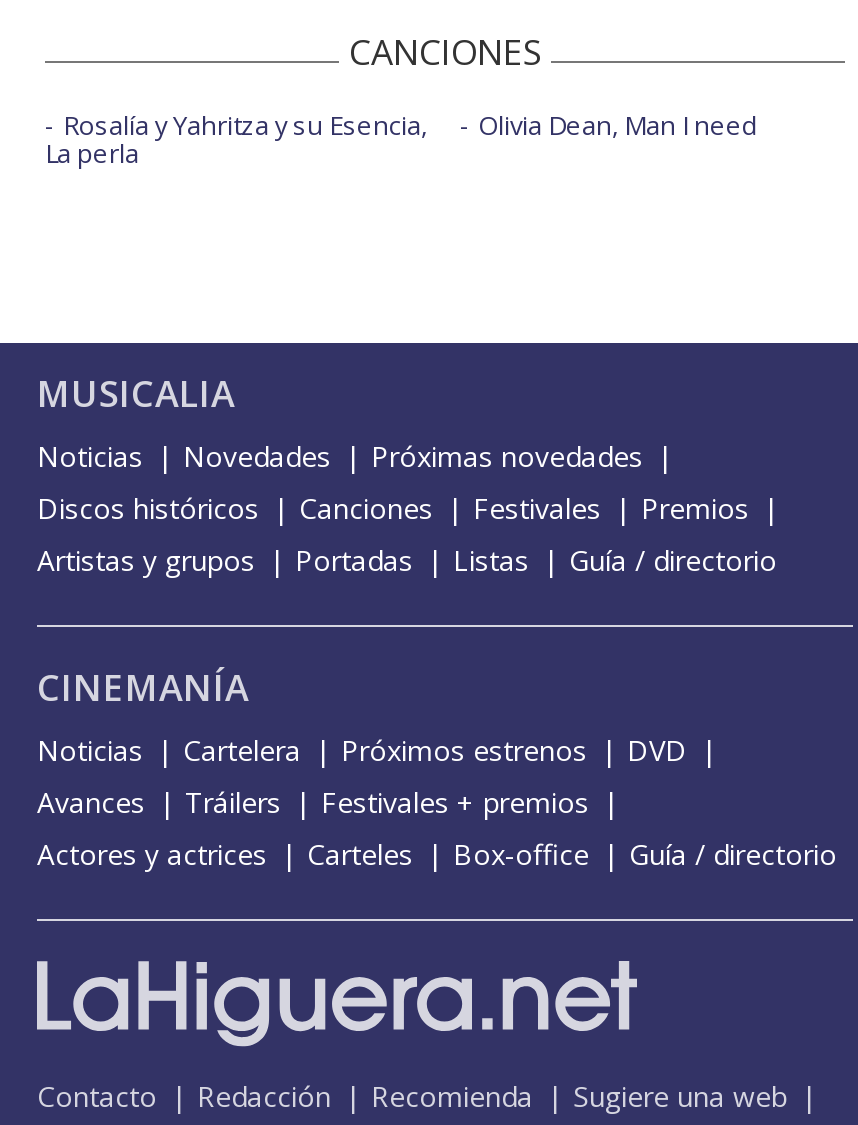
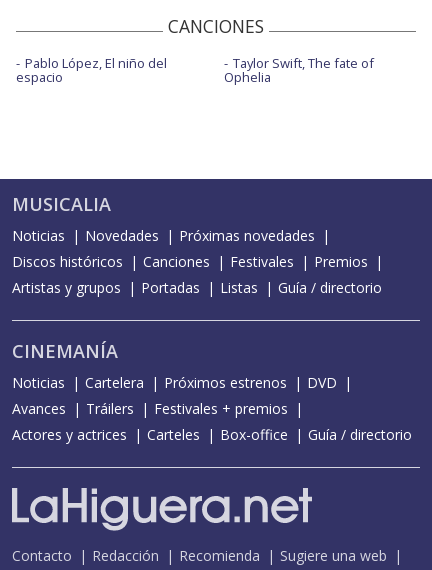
- Rosalía y Yahritza y su Esencia,
- La perla
+ Pablo López, El niño del
+ espacio

- Olivia Dean, Man I need
+ Taylor Swift, The fate of
+ Ophelia
